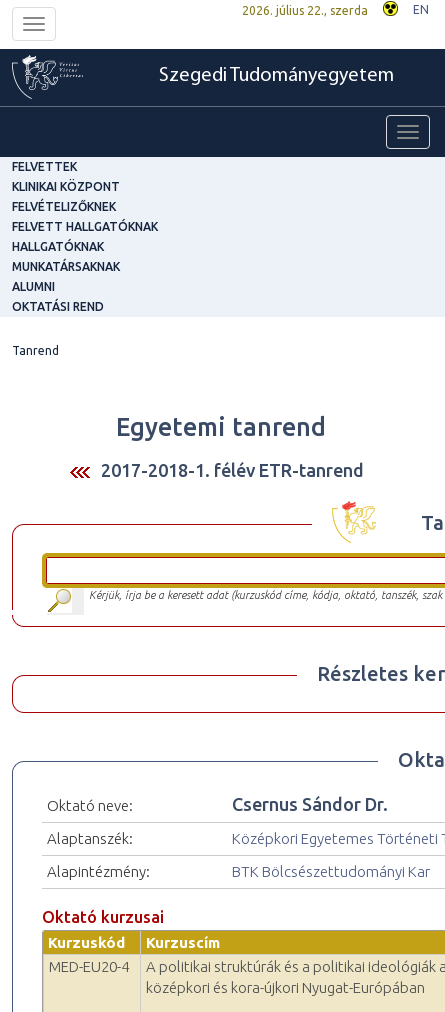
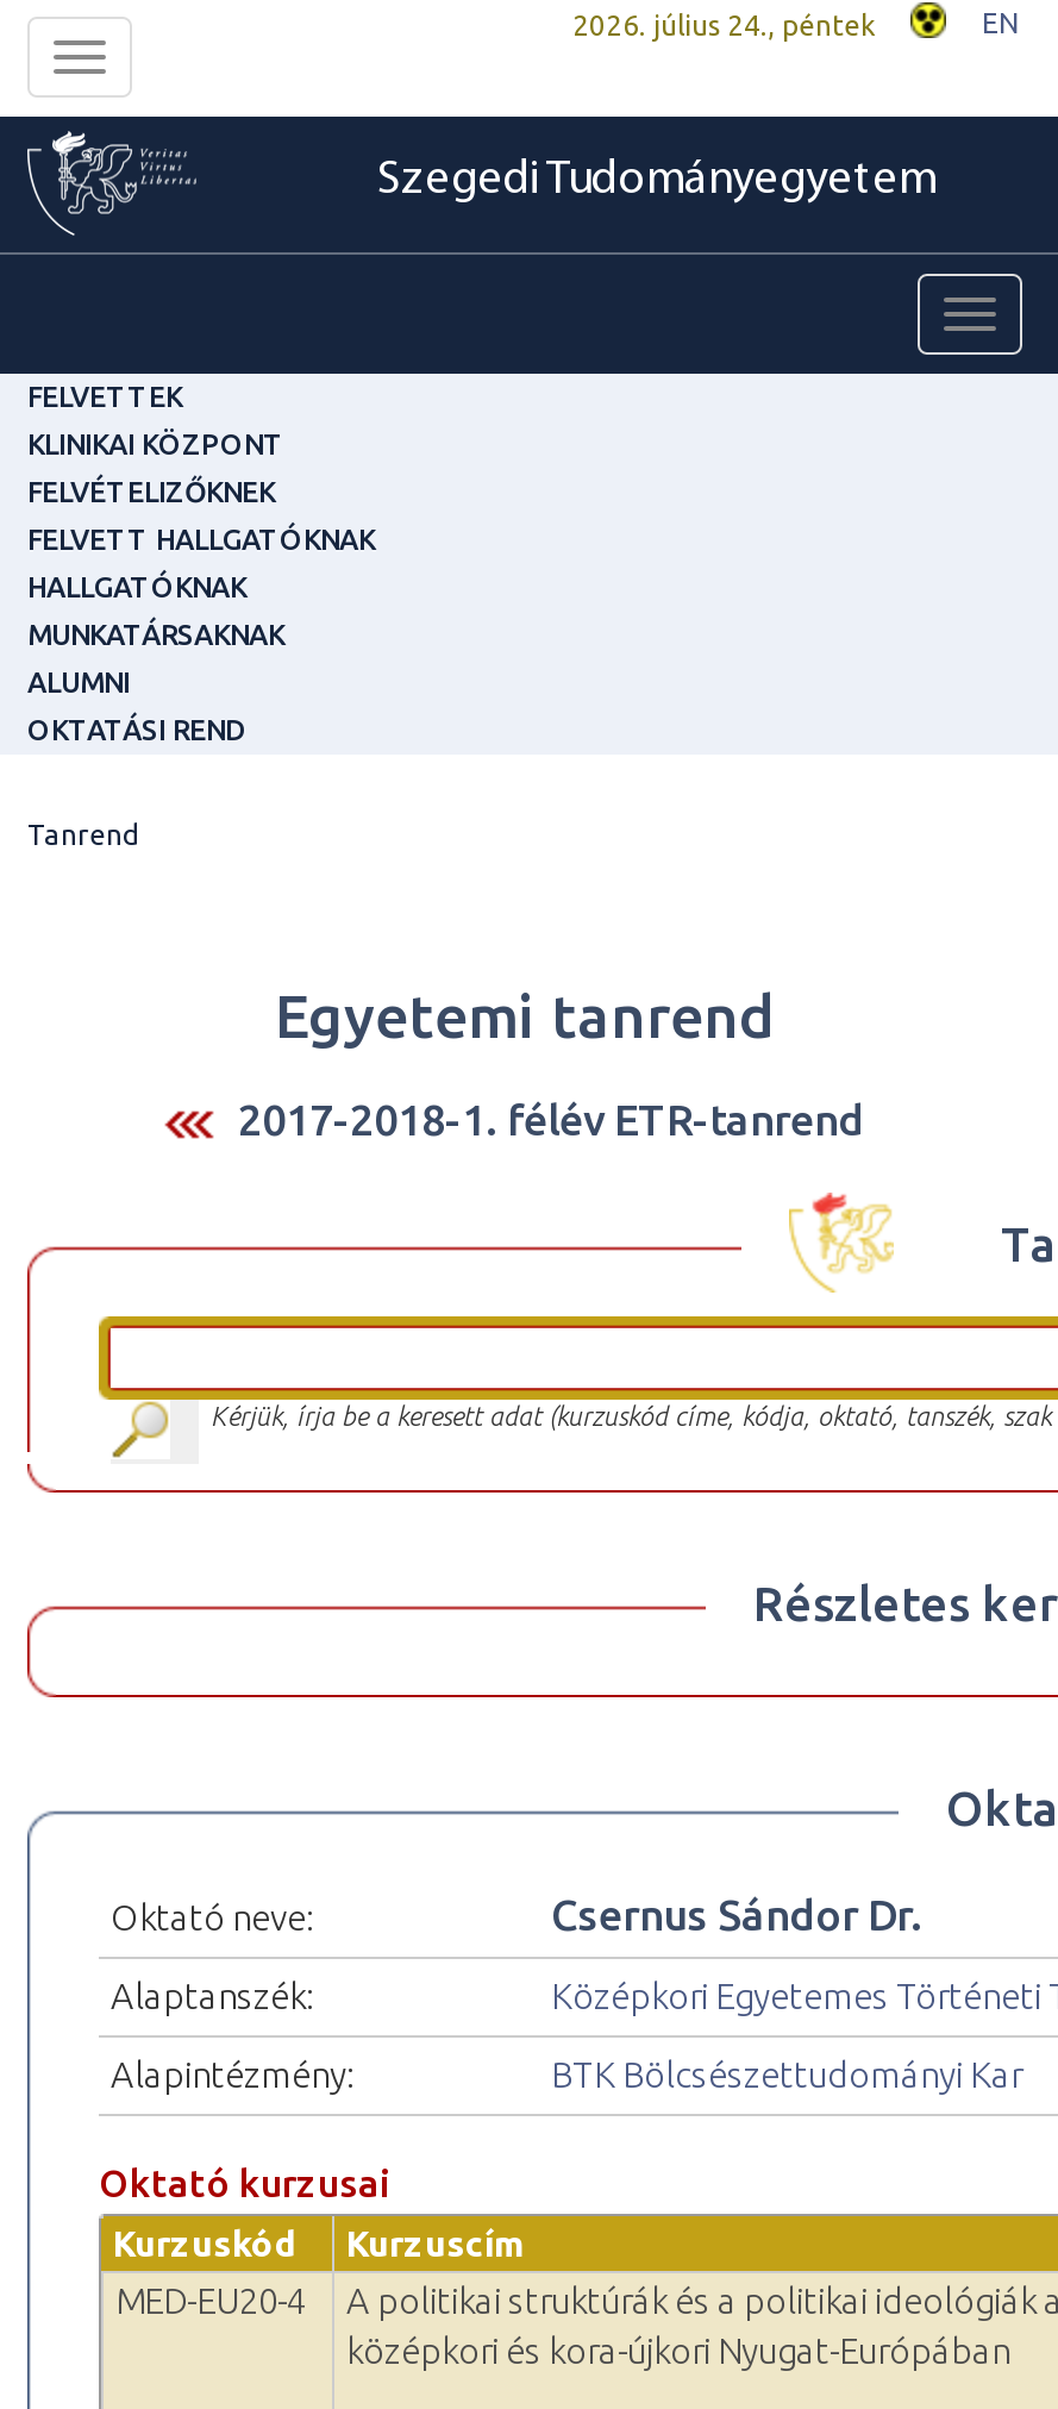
- 2026. július 22., szerda
+ 2026. július 24., péntek
